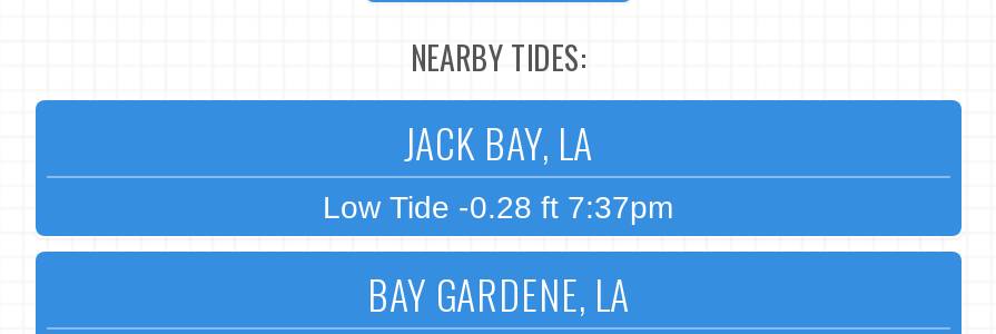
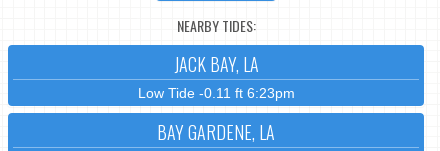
- Low Tide -0.28 ft 7:37pm
+ Low Tide -0.11 ft 6:23pm
